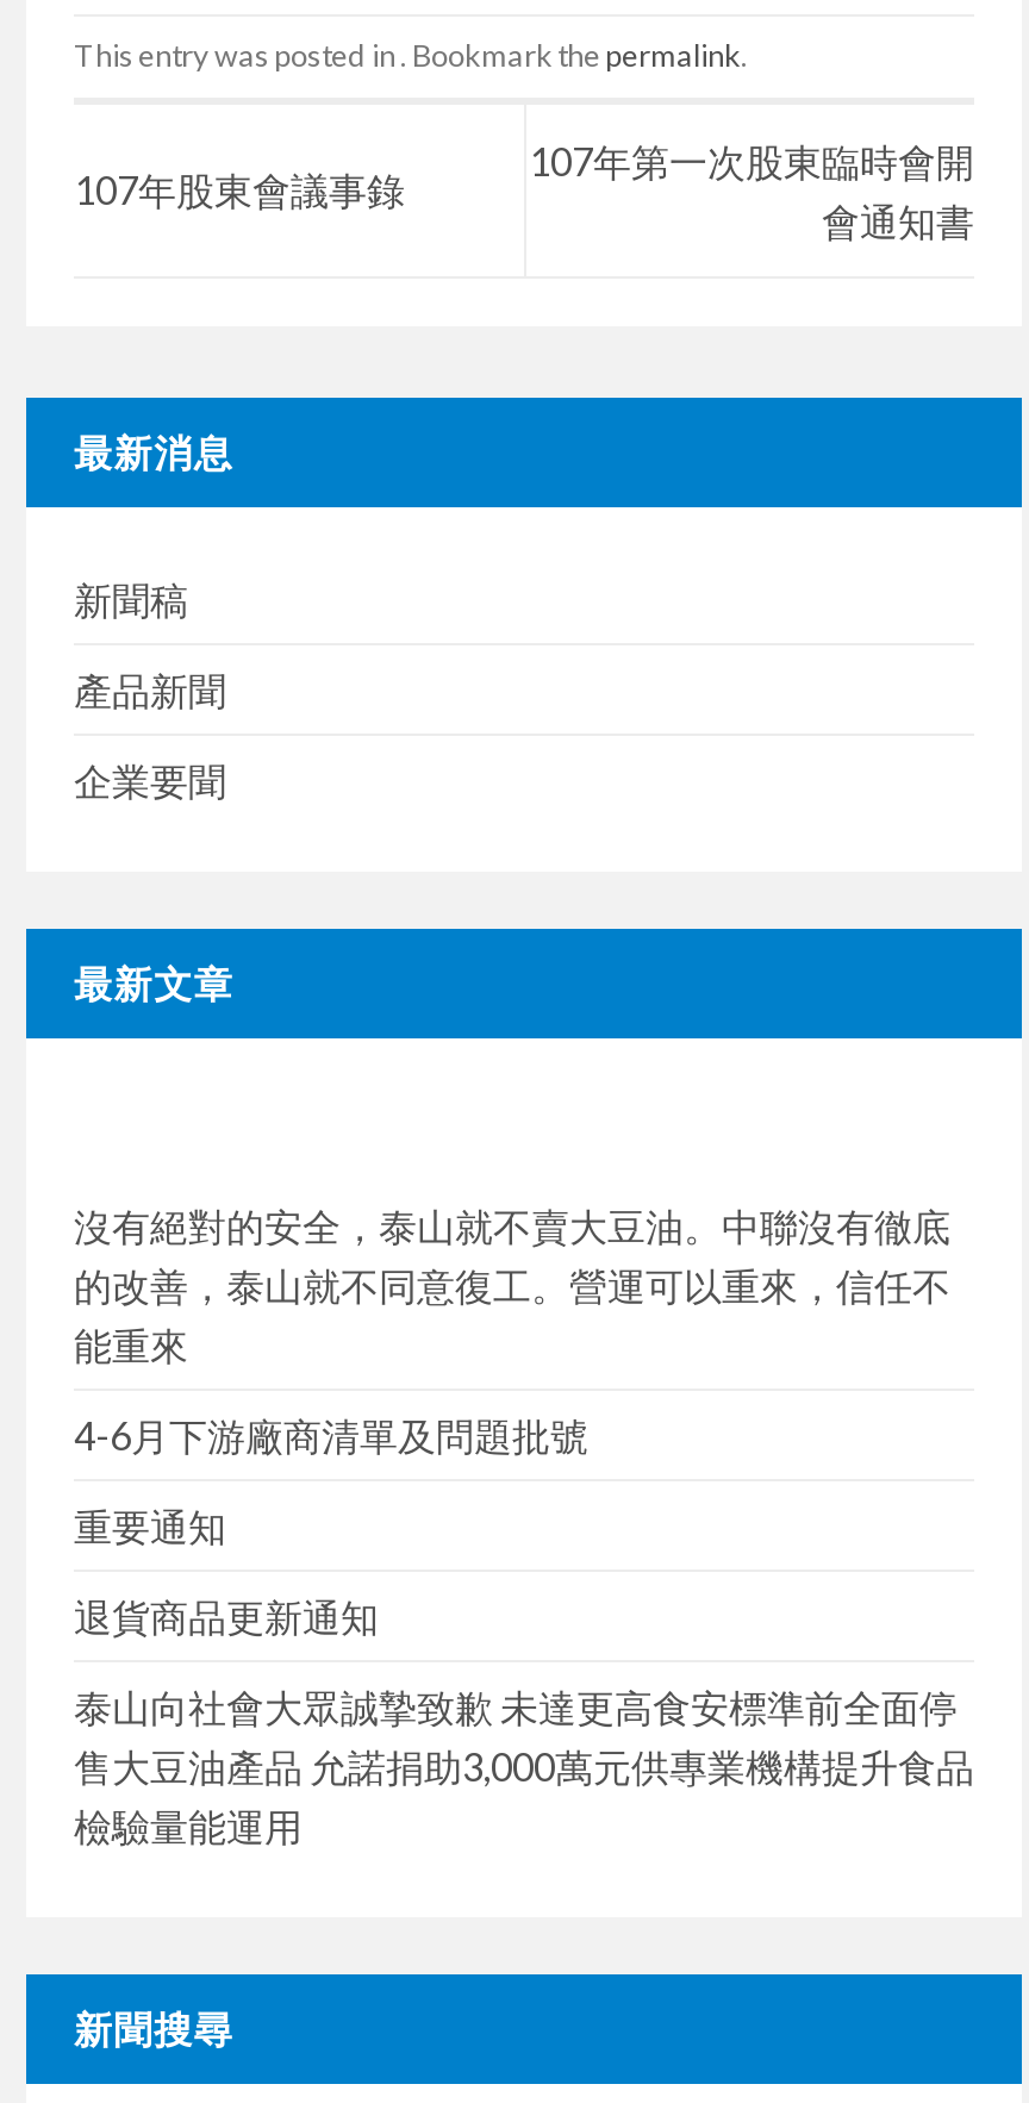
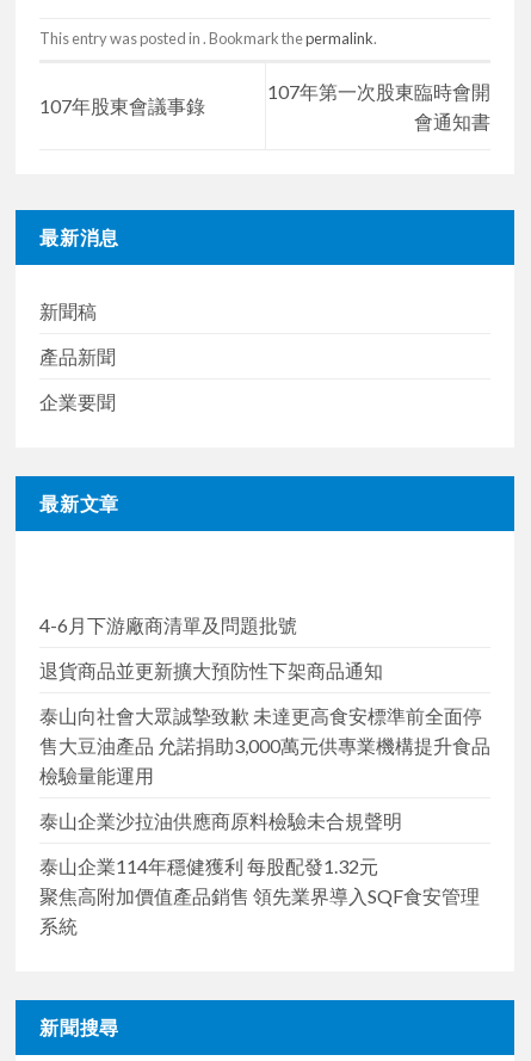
- 沒有絕對的安全，泰山就不賣大豆油。中聯沒有徹底
- 的改善，泰山就不同意復工。營運可以重來，信任不
- 能重來

moved up: 4-6月下游廠商清單及問題批號

- 重要通知
- 退貨商品更新通知
+ 退貨商品並更新擴大預防性下架商品通知

moved up: 泰山向社會大眾誠摯致歉 未達更高食安標準前全面停 | 售大豆油產品 允諾捐助3,000萬元供專業機構提升食品 | 檢驗量能運用

+ 泰山企業沙拉油供應商原料檢驗未合規聲明
+ 泰山企業114年穩健獲利 每股配發1.32元
+ 聚焦高附加價值產品銷售 領先業界導入SQF食安管理
+ 系統
